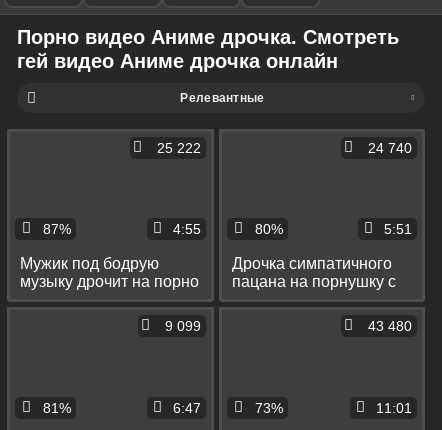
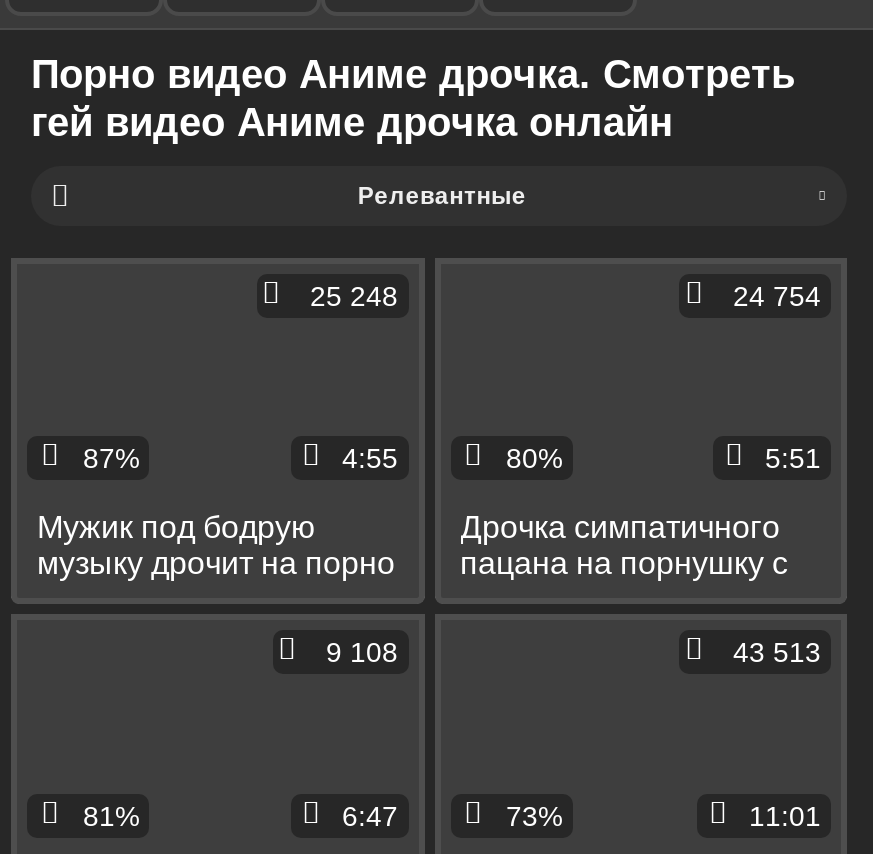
- 25 222
+ 25 248

- 24 740
+ 24 754

- 9 099
+ 9 108

- 43 480
+ 43 513
